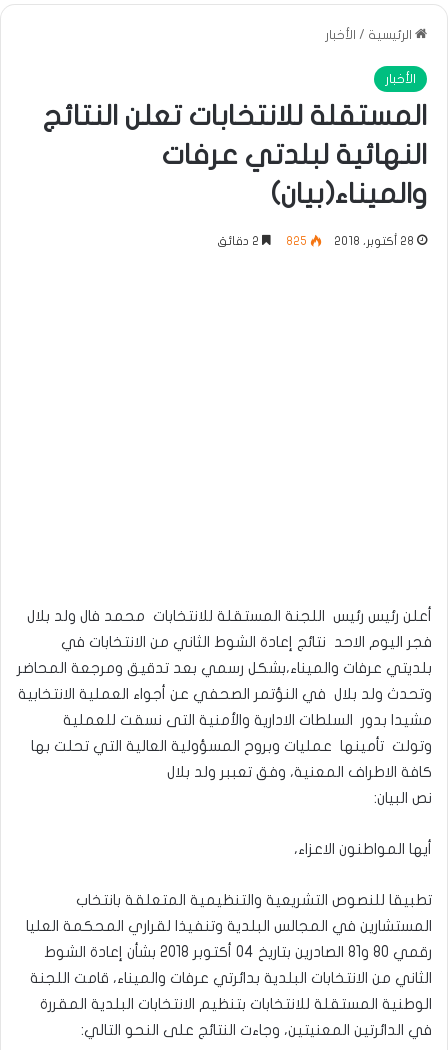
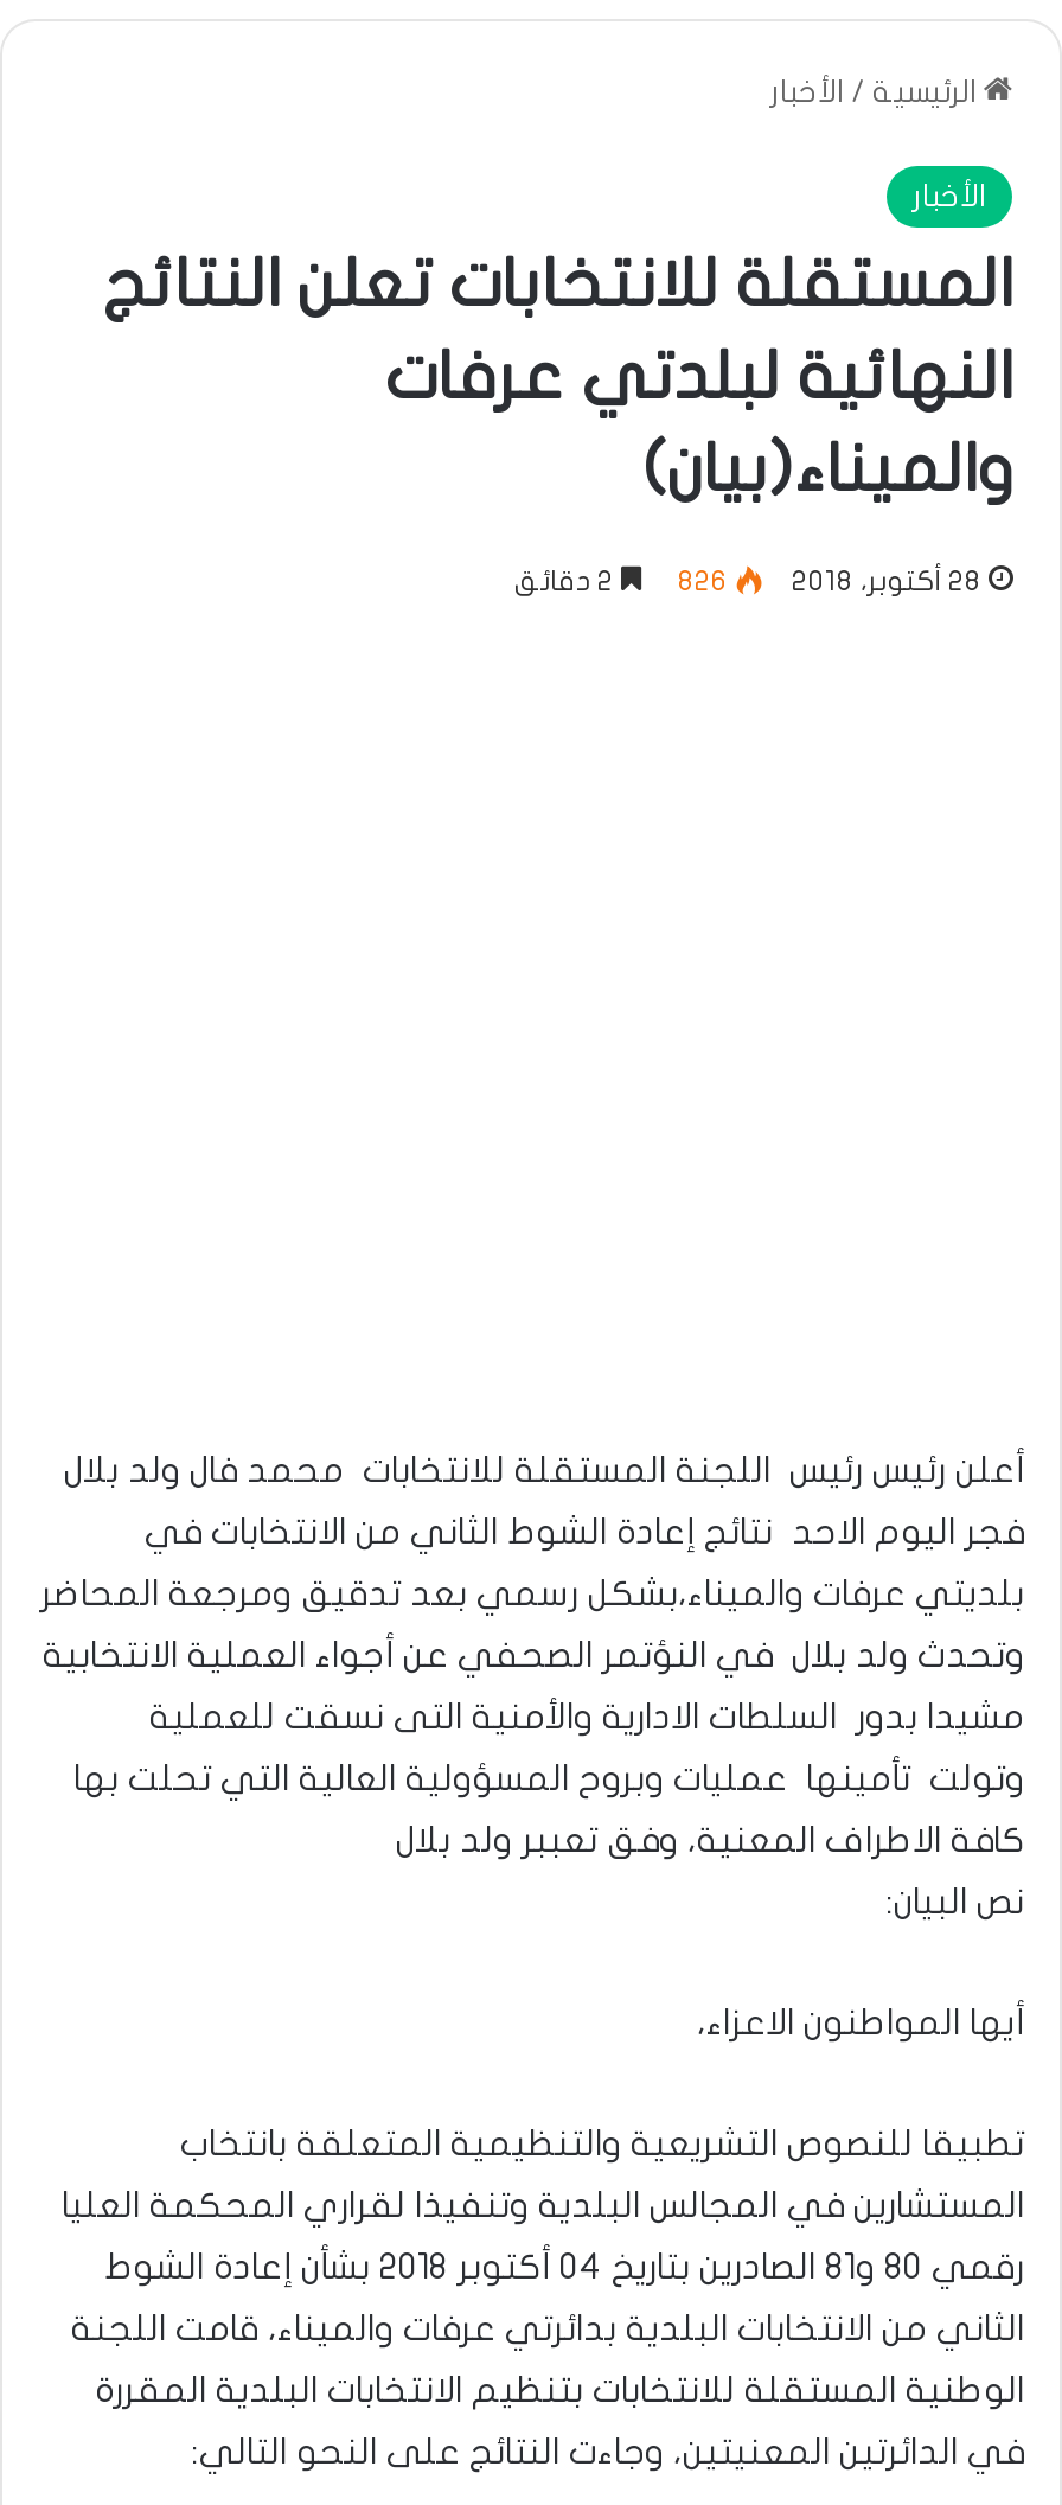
- 825
+ 826
